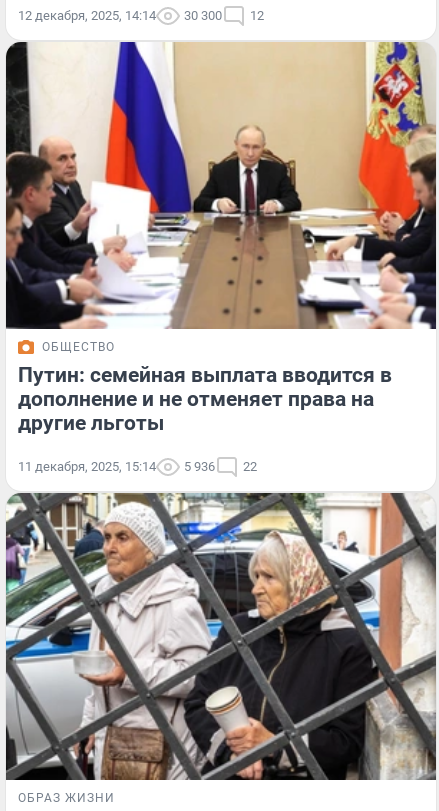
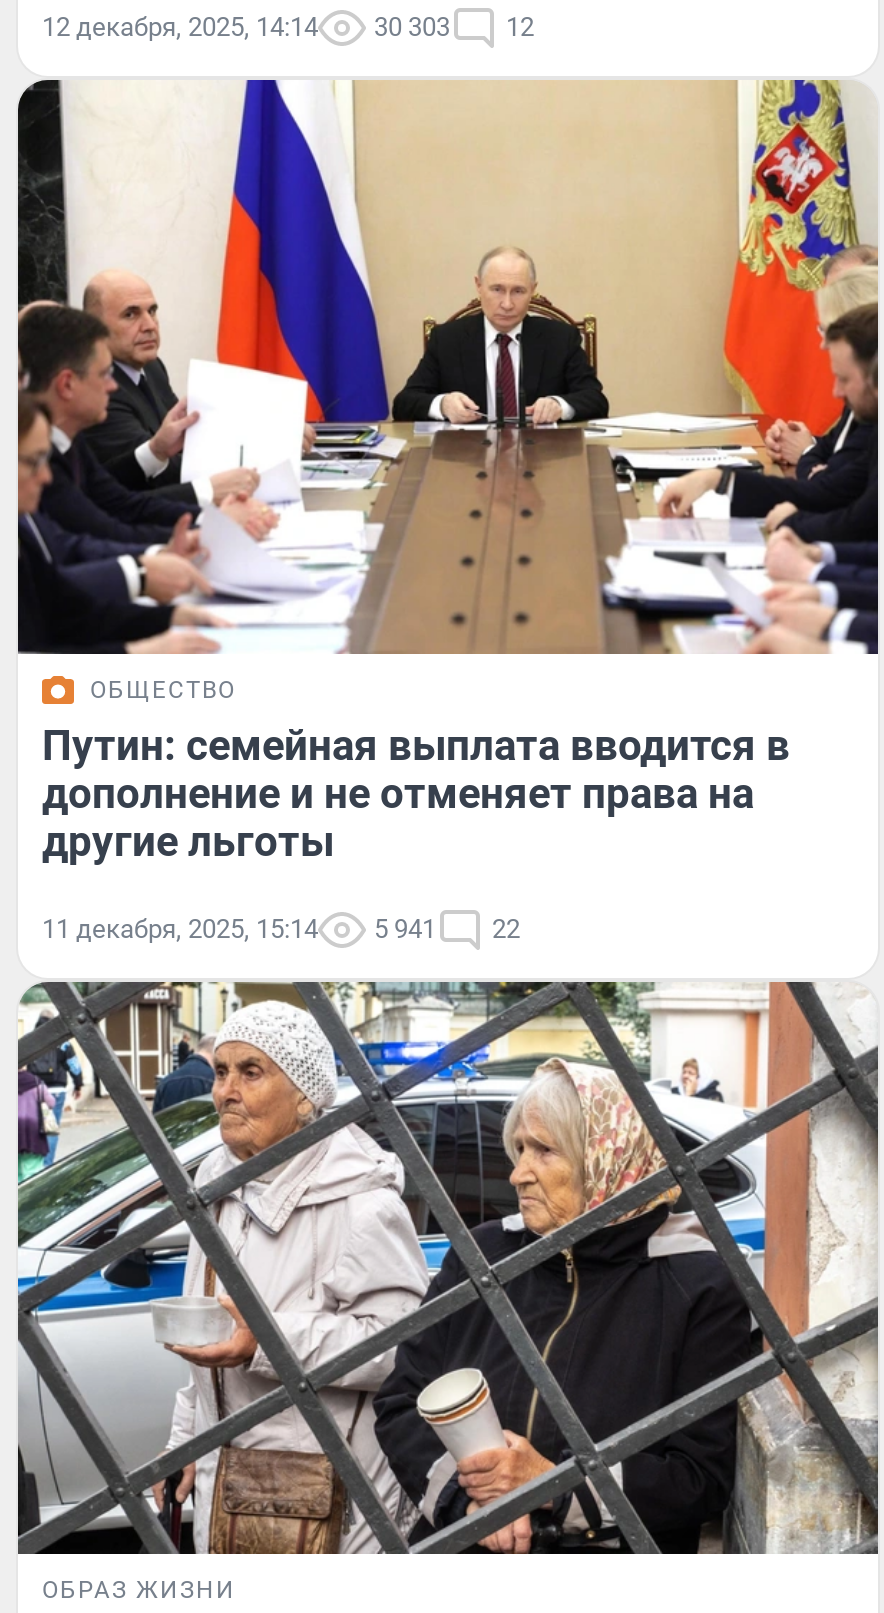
- 12 декабря, 2025, 14:14 30 300 12
+ 12 декабря, 2025, 14:14 30 303 12

- 11 декабря, 2025, 15:14 5 936 22
+ 11 декабря, 2025, 15:14 5 941 22
